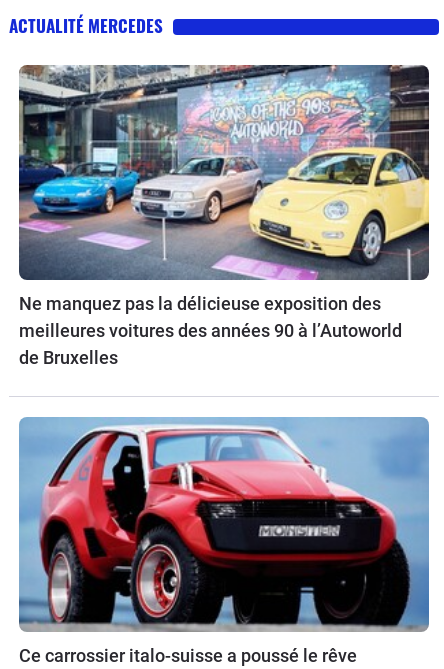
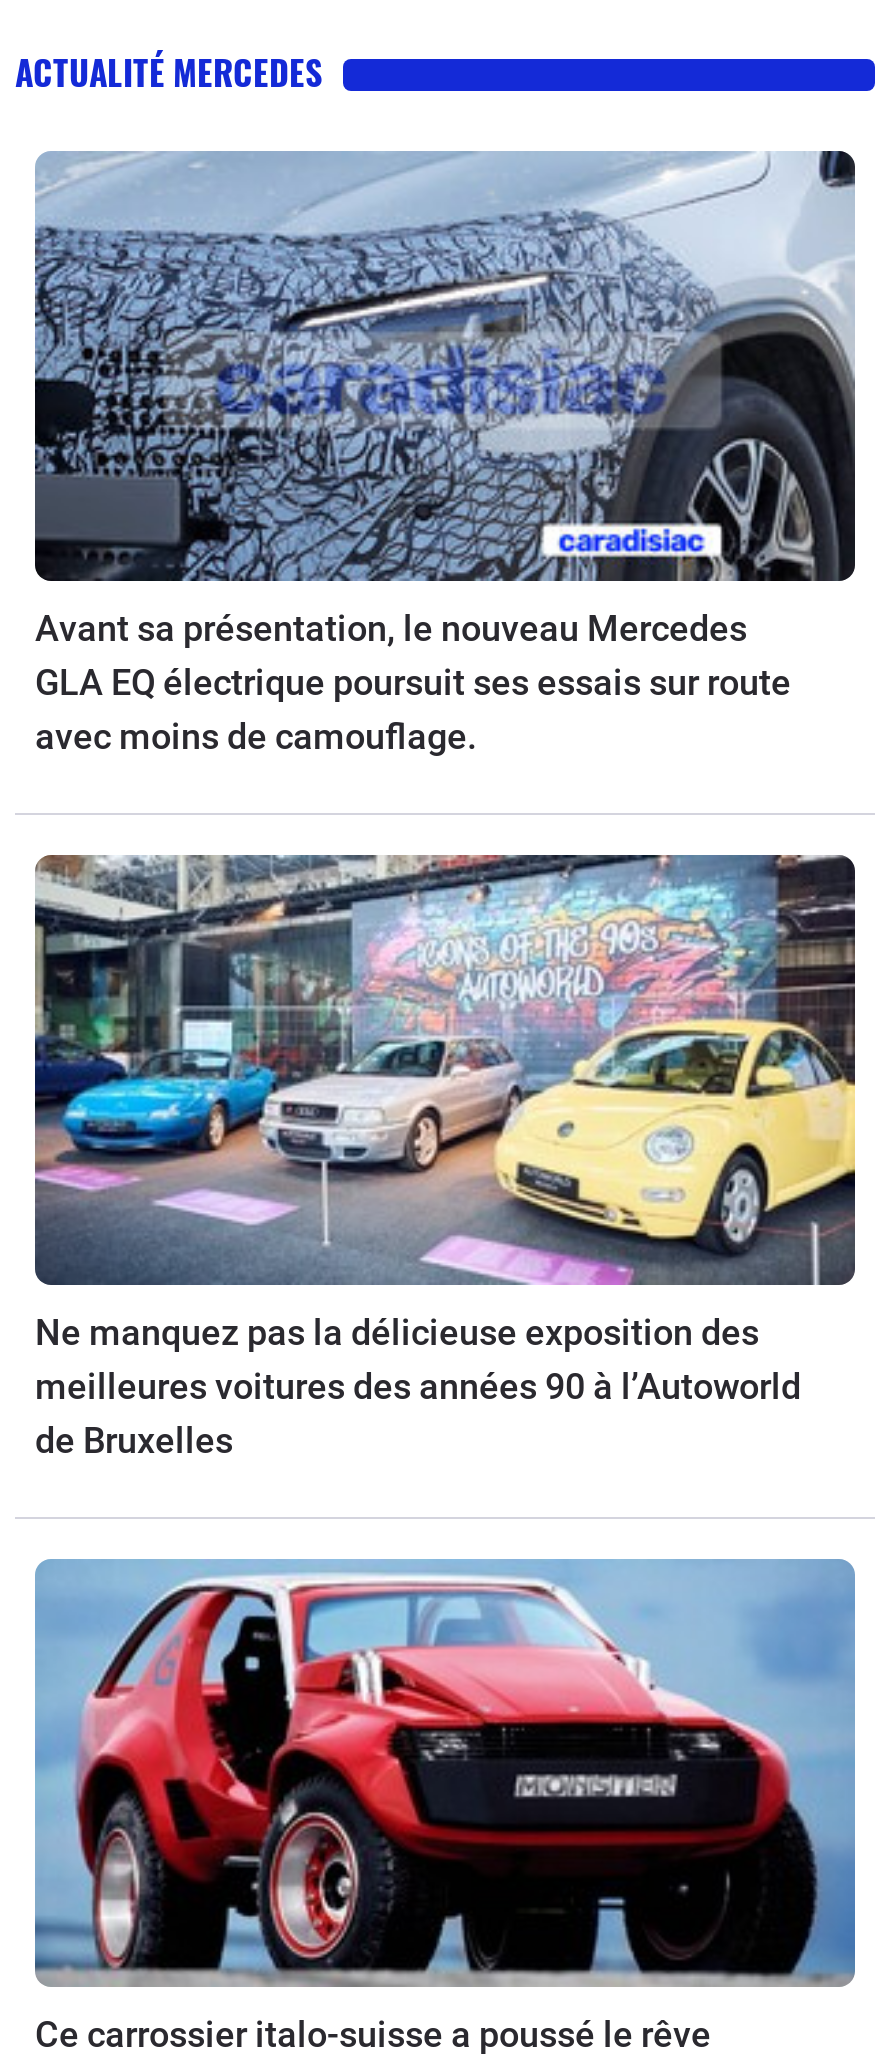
+ [image]
+ Avant sa présentation, le nouveau Mercedes
+ GLA EQ électrique poursuit ses essais sur route
+ avec moins de camouflage.
